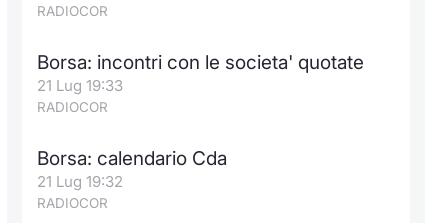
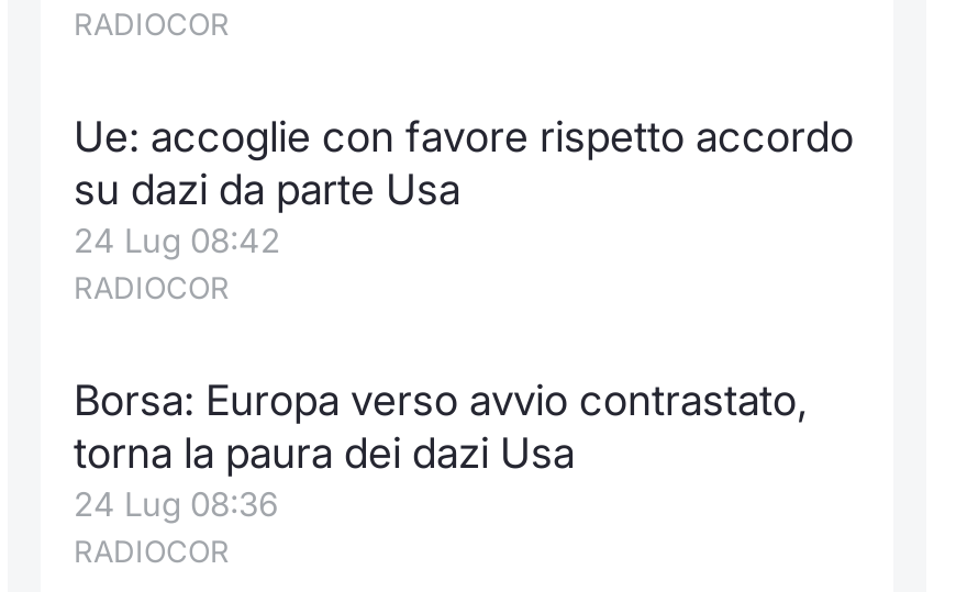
- Borsa: incontri con le societa' quotate
- 21 Lug 19:33
+ Ue: accoglie con favore rispetto accordo
+ su dazi da parte Usa
+ 24 Lug 08:42

- Borsa: calendario Cda
- 21 Lug 19:32
+ Borsa: Europa verso avvio contrastato,
+ torna la paura dei dazi Usa
+ 24 Lug 08:36
